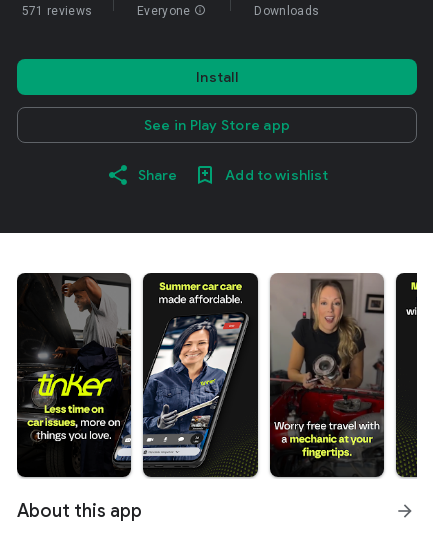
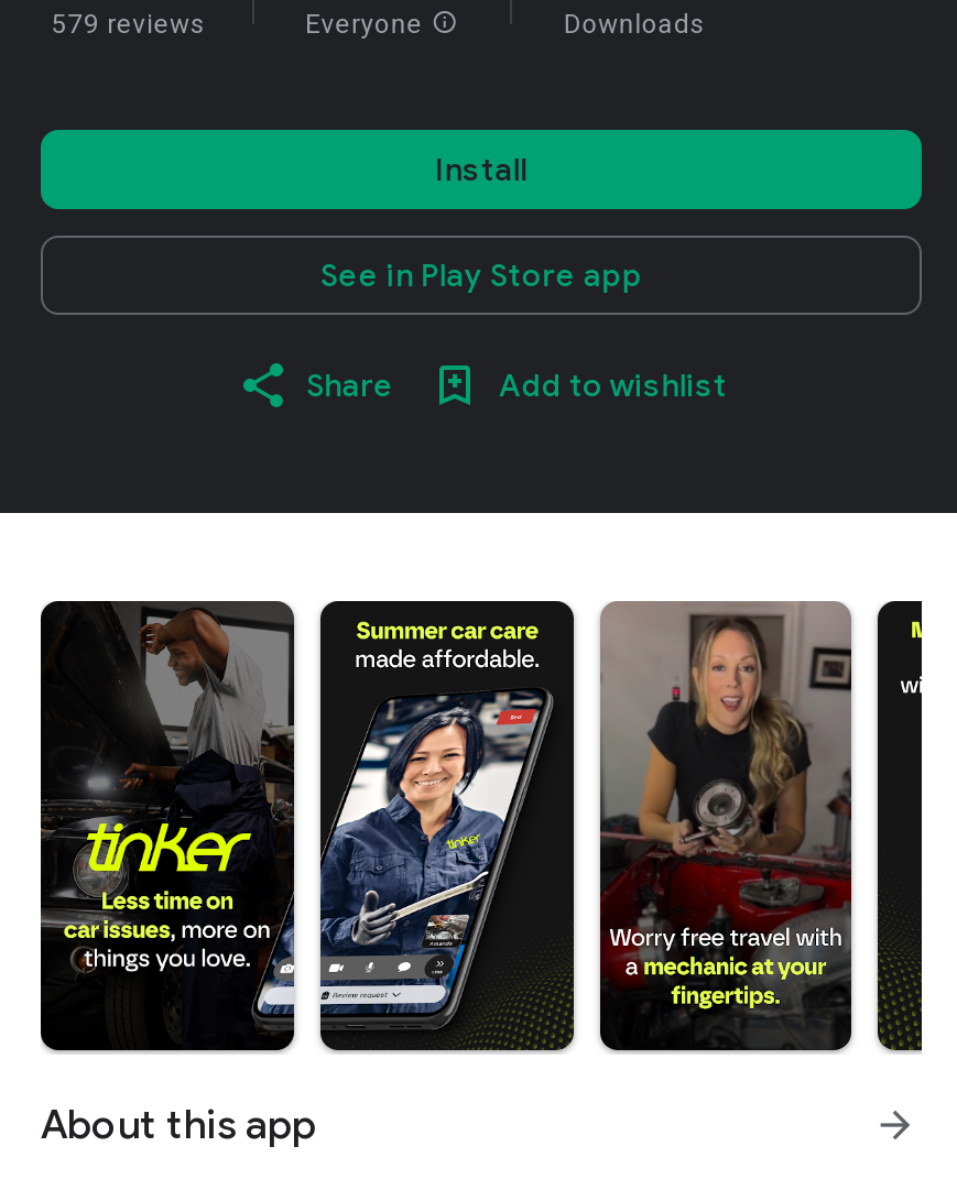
- 571 reviews
+ 579 reviews
